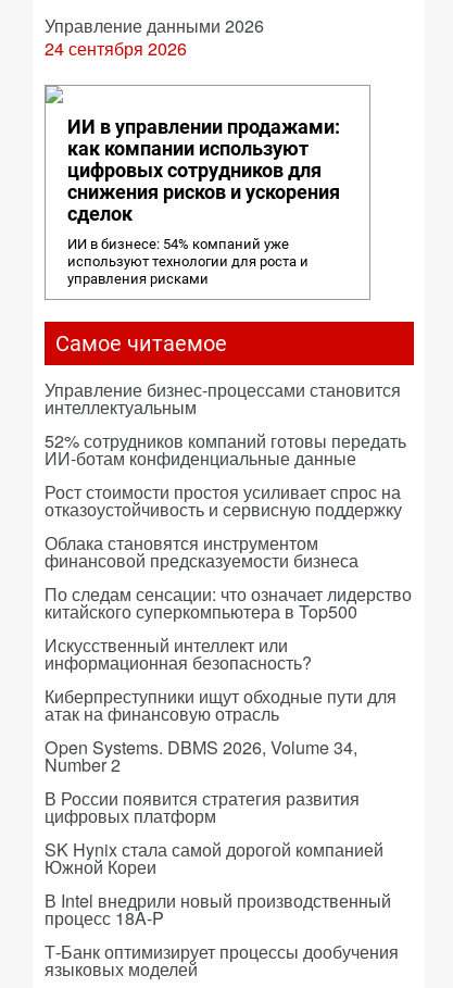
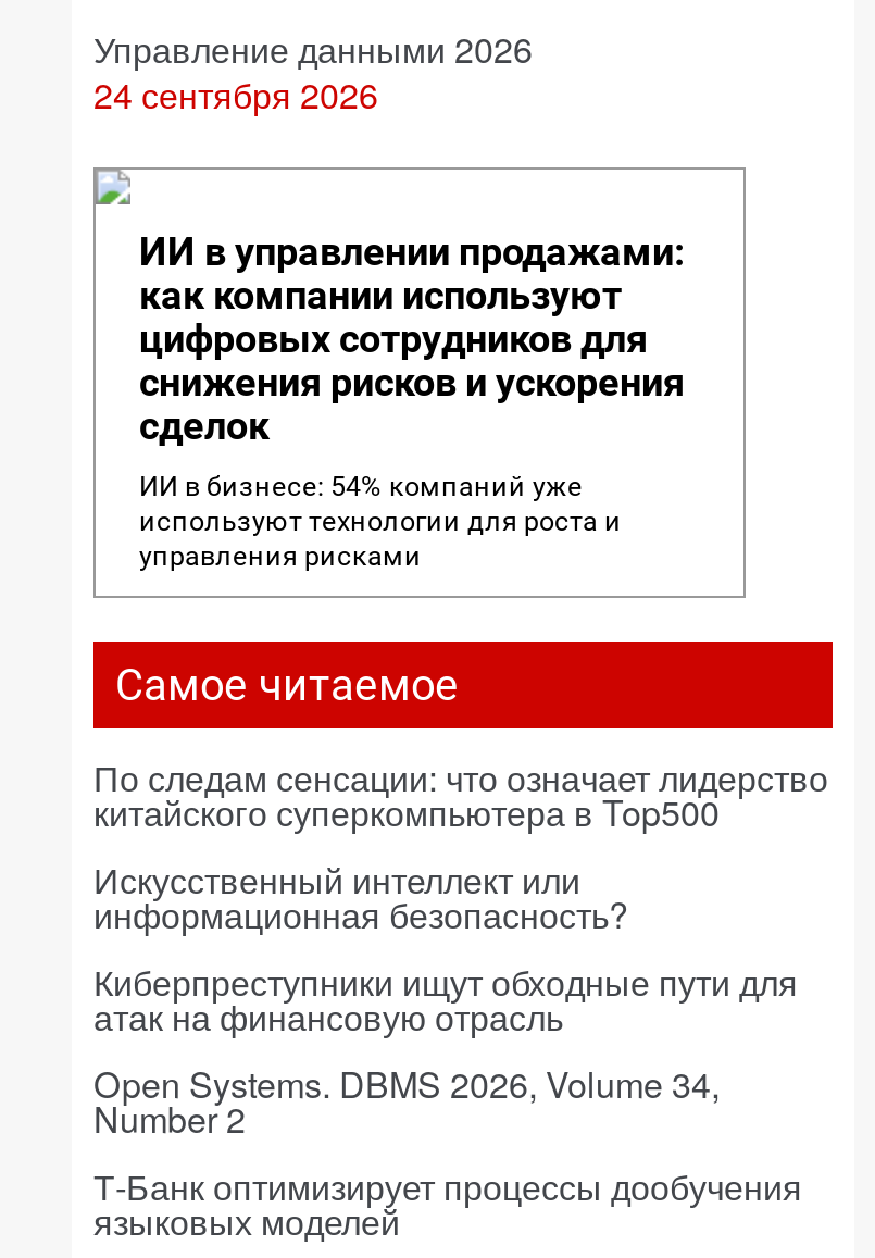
- Управление бизнес-процессами становится
- интеллектуальным
- 52% сотрудников компаний готовы передать
- ИИ-ботам конфиденциальные данные
- Рост стоимости простоя усиливает спрос на
- отказоустойчивость и сервисную поддержку
- Облака становятся инструментом
- финансовой предсказуемости бизнеса

- В России появится стратегия развития
- цифровых платформ
- SK Hynix стала самой дорогой компанией
- Южной Кореи
- В Intel внедрили новый производственный
- процесс 18A-P
